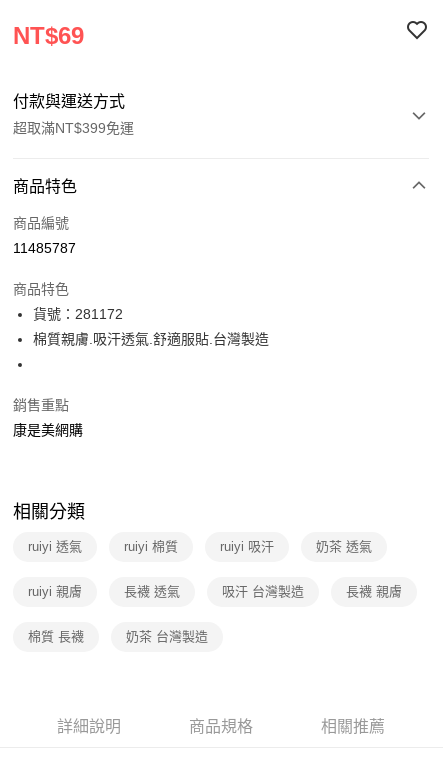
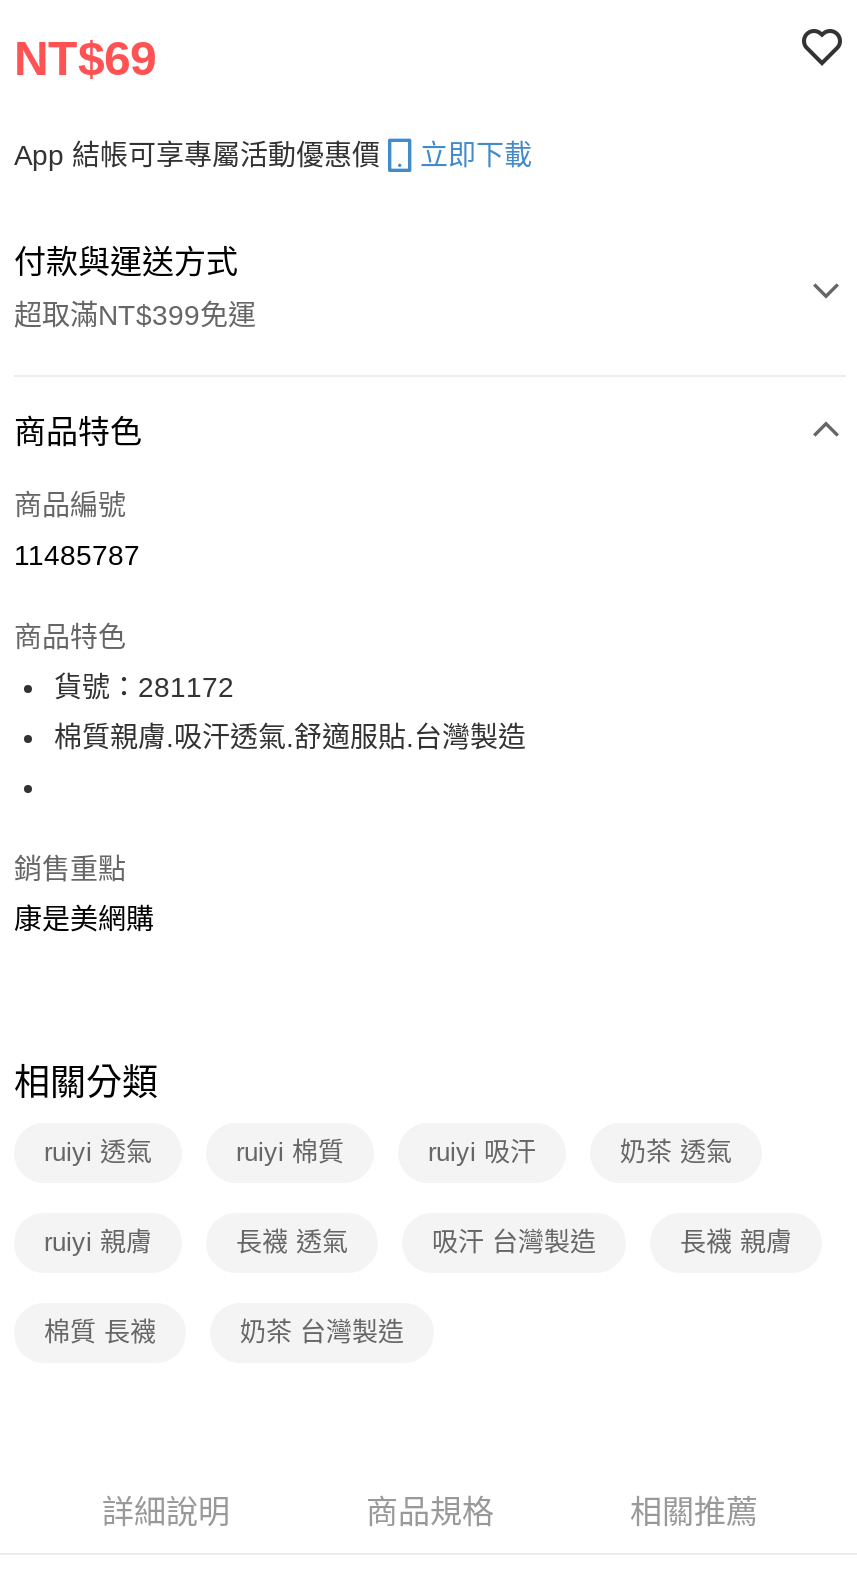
+ App 結帳可享專屬活動優惠價
+ 立即下載
